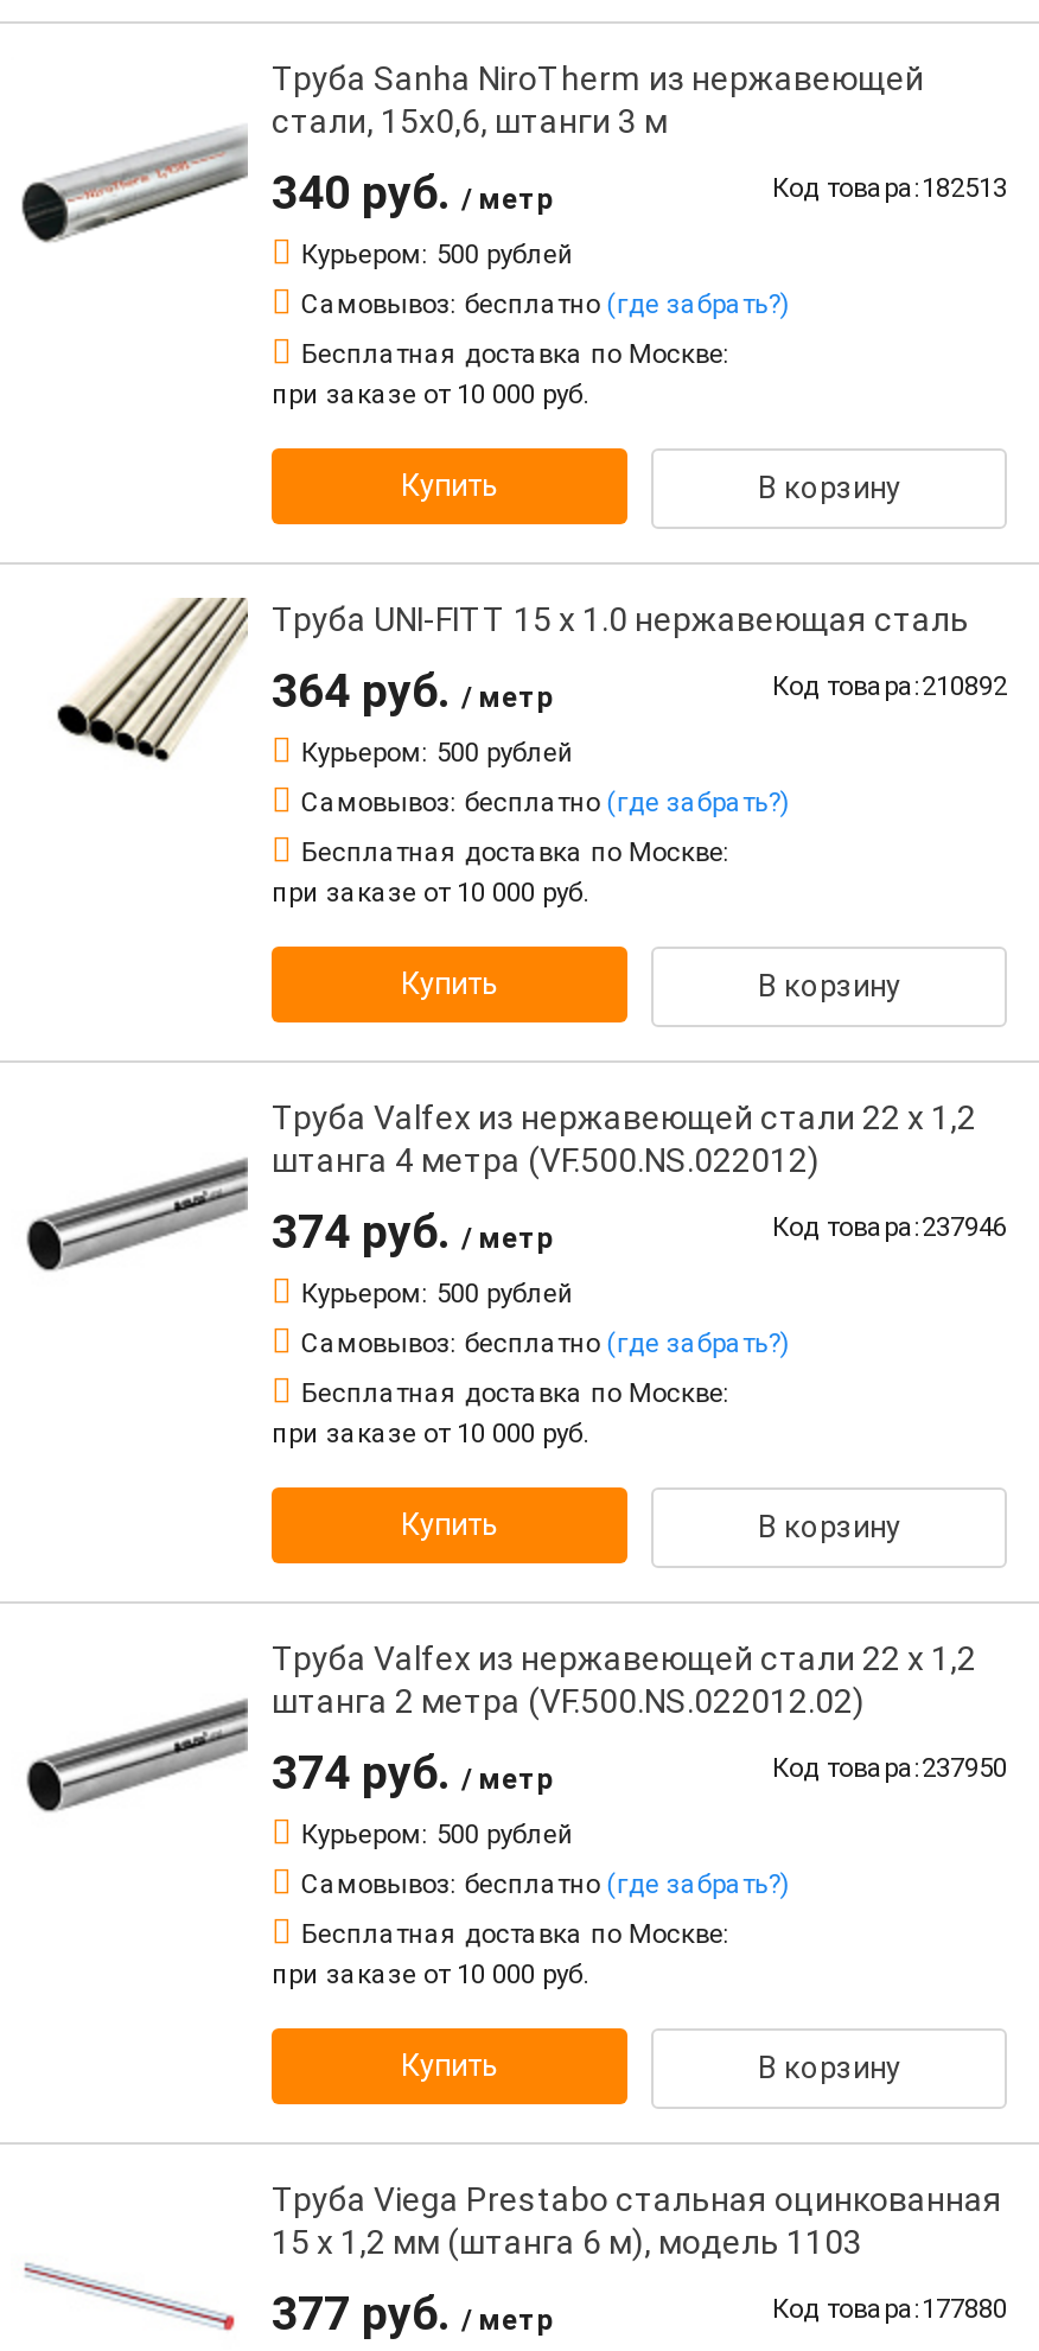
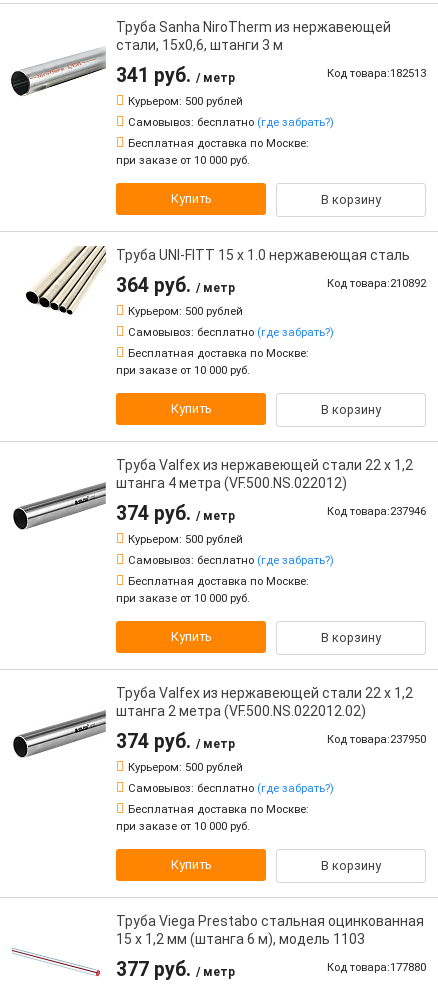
- 340 руб. / метр
+ 341 руб. / метр
